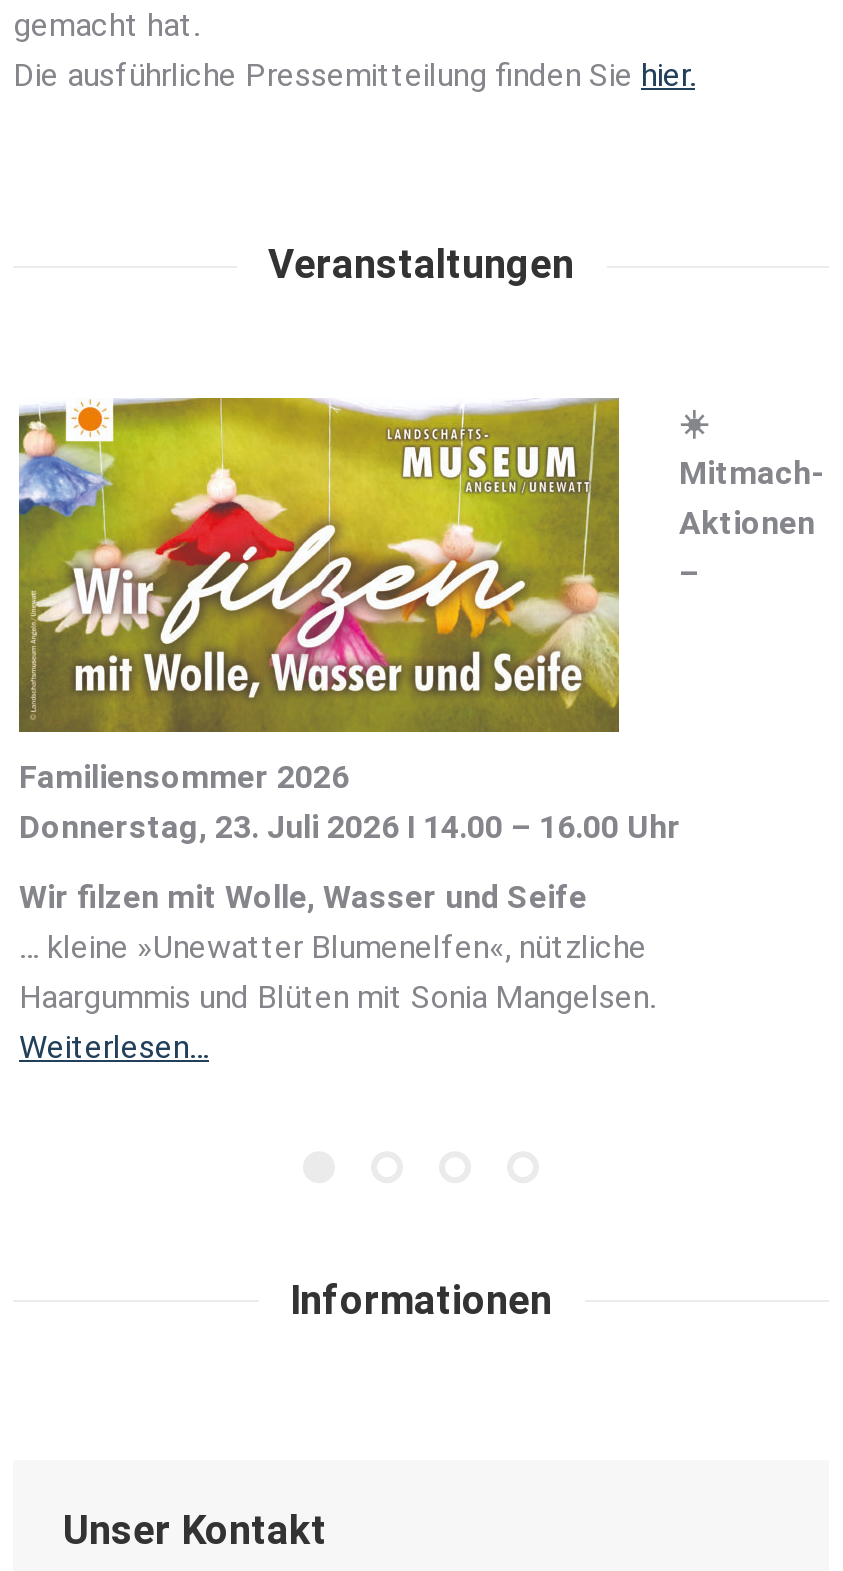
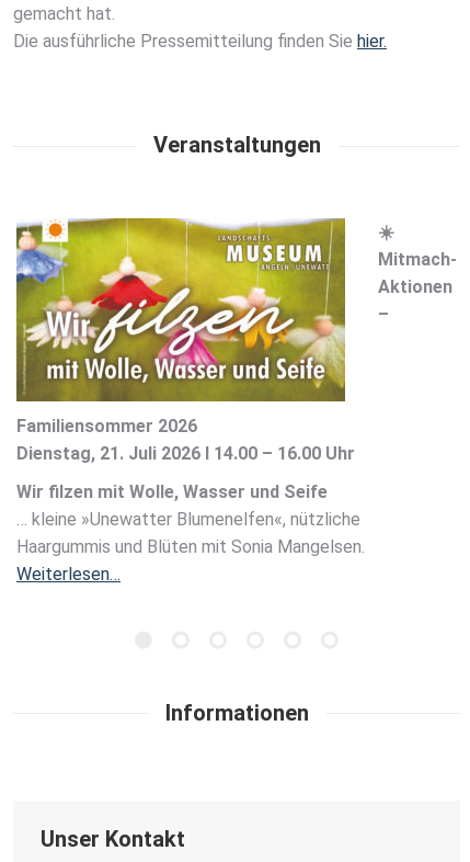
- Donnerstag, 23. Juli 2026 I 14.00 – 16.00 Uhr
+ Dienstag, 21. Juli 2026 I 14.00 – 16.00 Uhr
